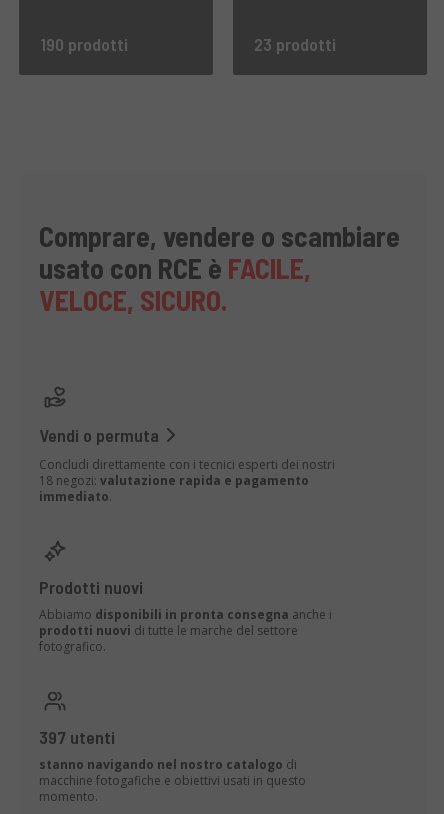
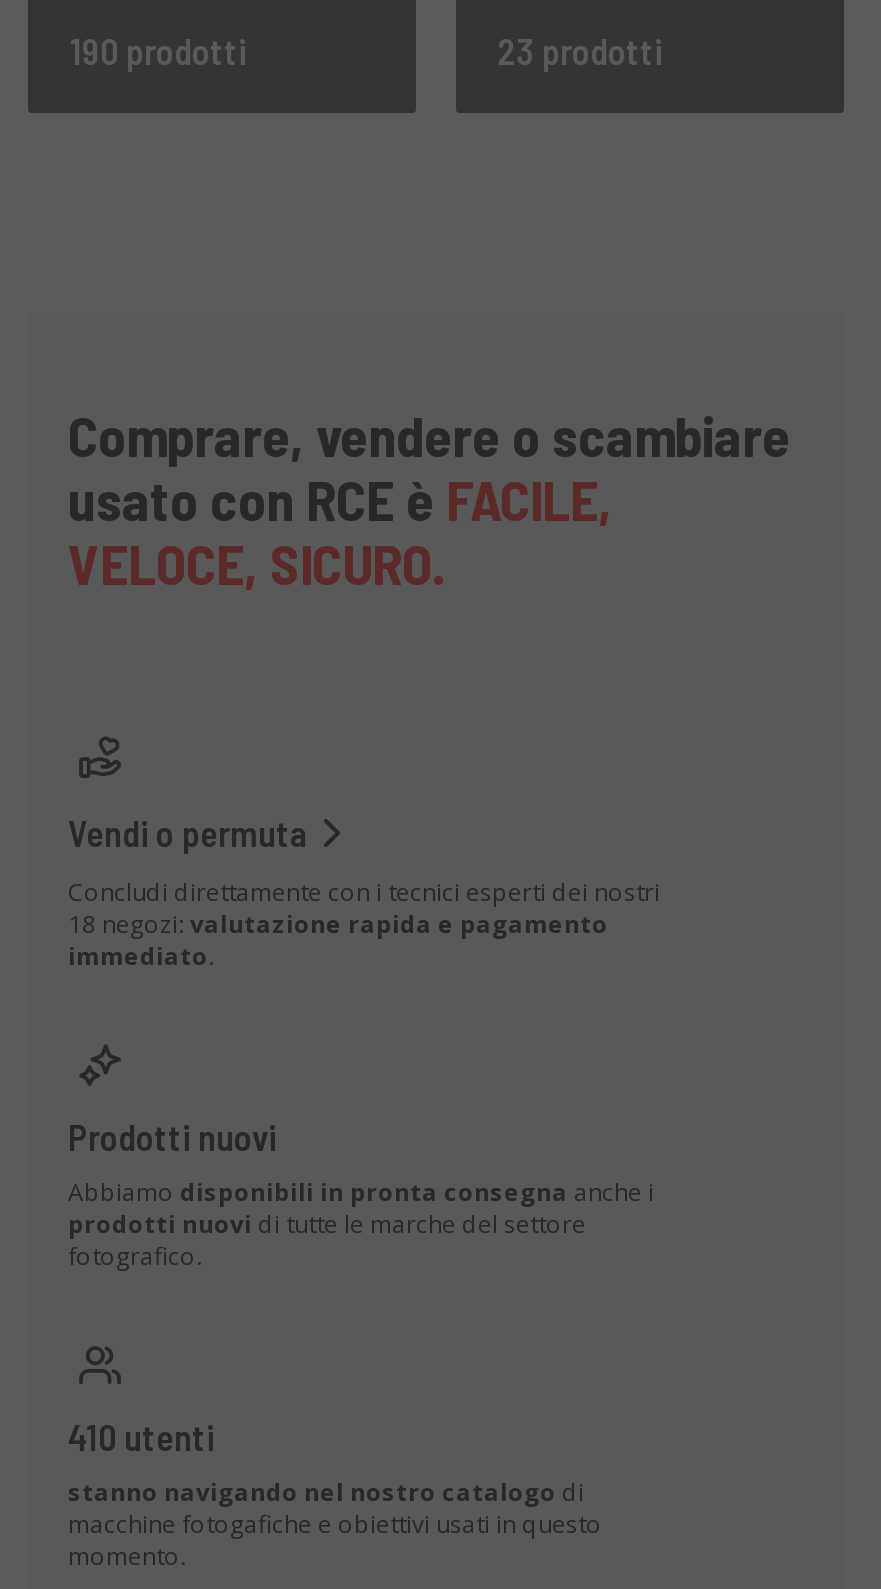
- 397 utenti
+ 410 utenti
